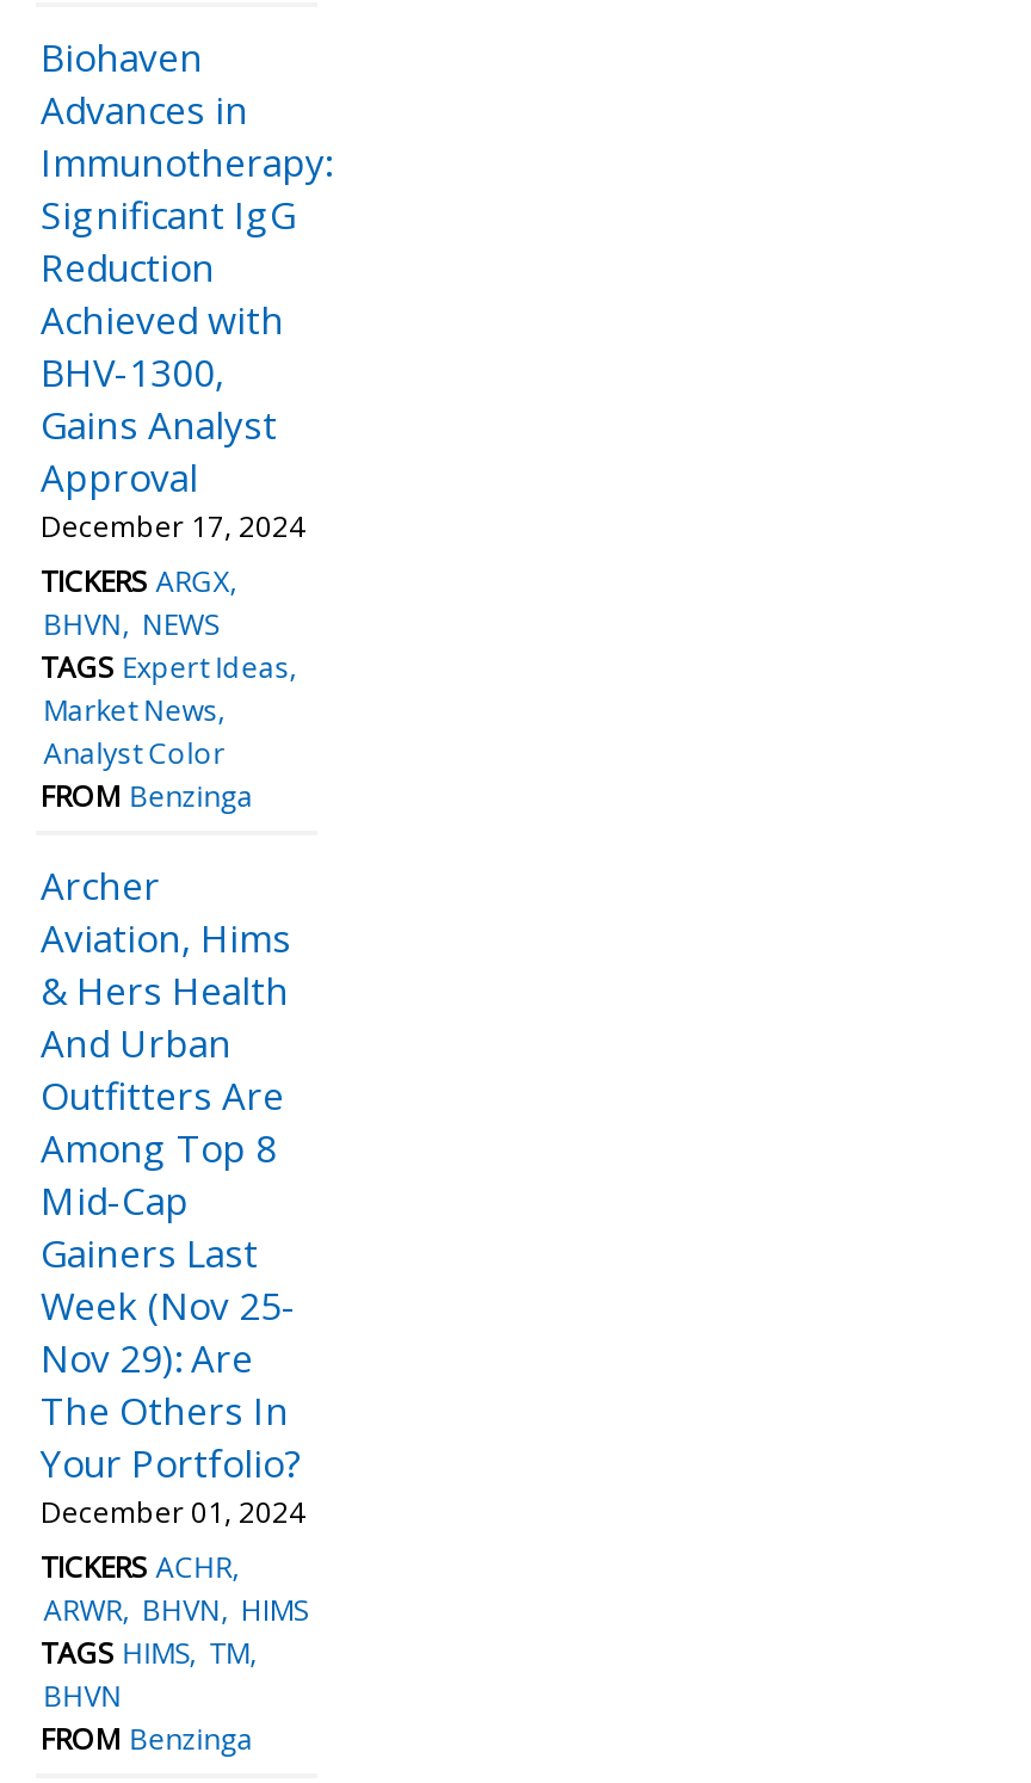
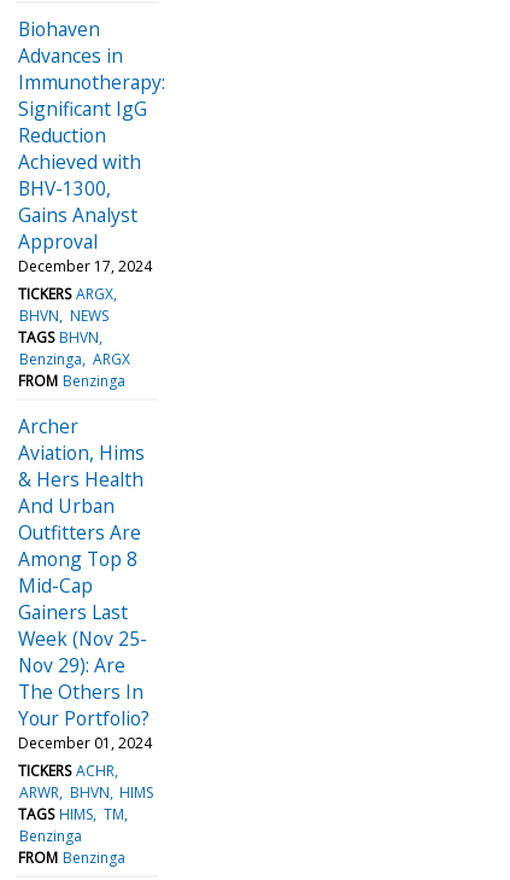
- TAGS Expert Ideas
- Market News
- Analyst Color
+ TAGS BHVN
+ Benzinga ARGX

- BHVN
+ Benzinga
